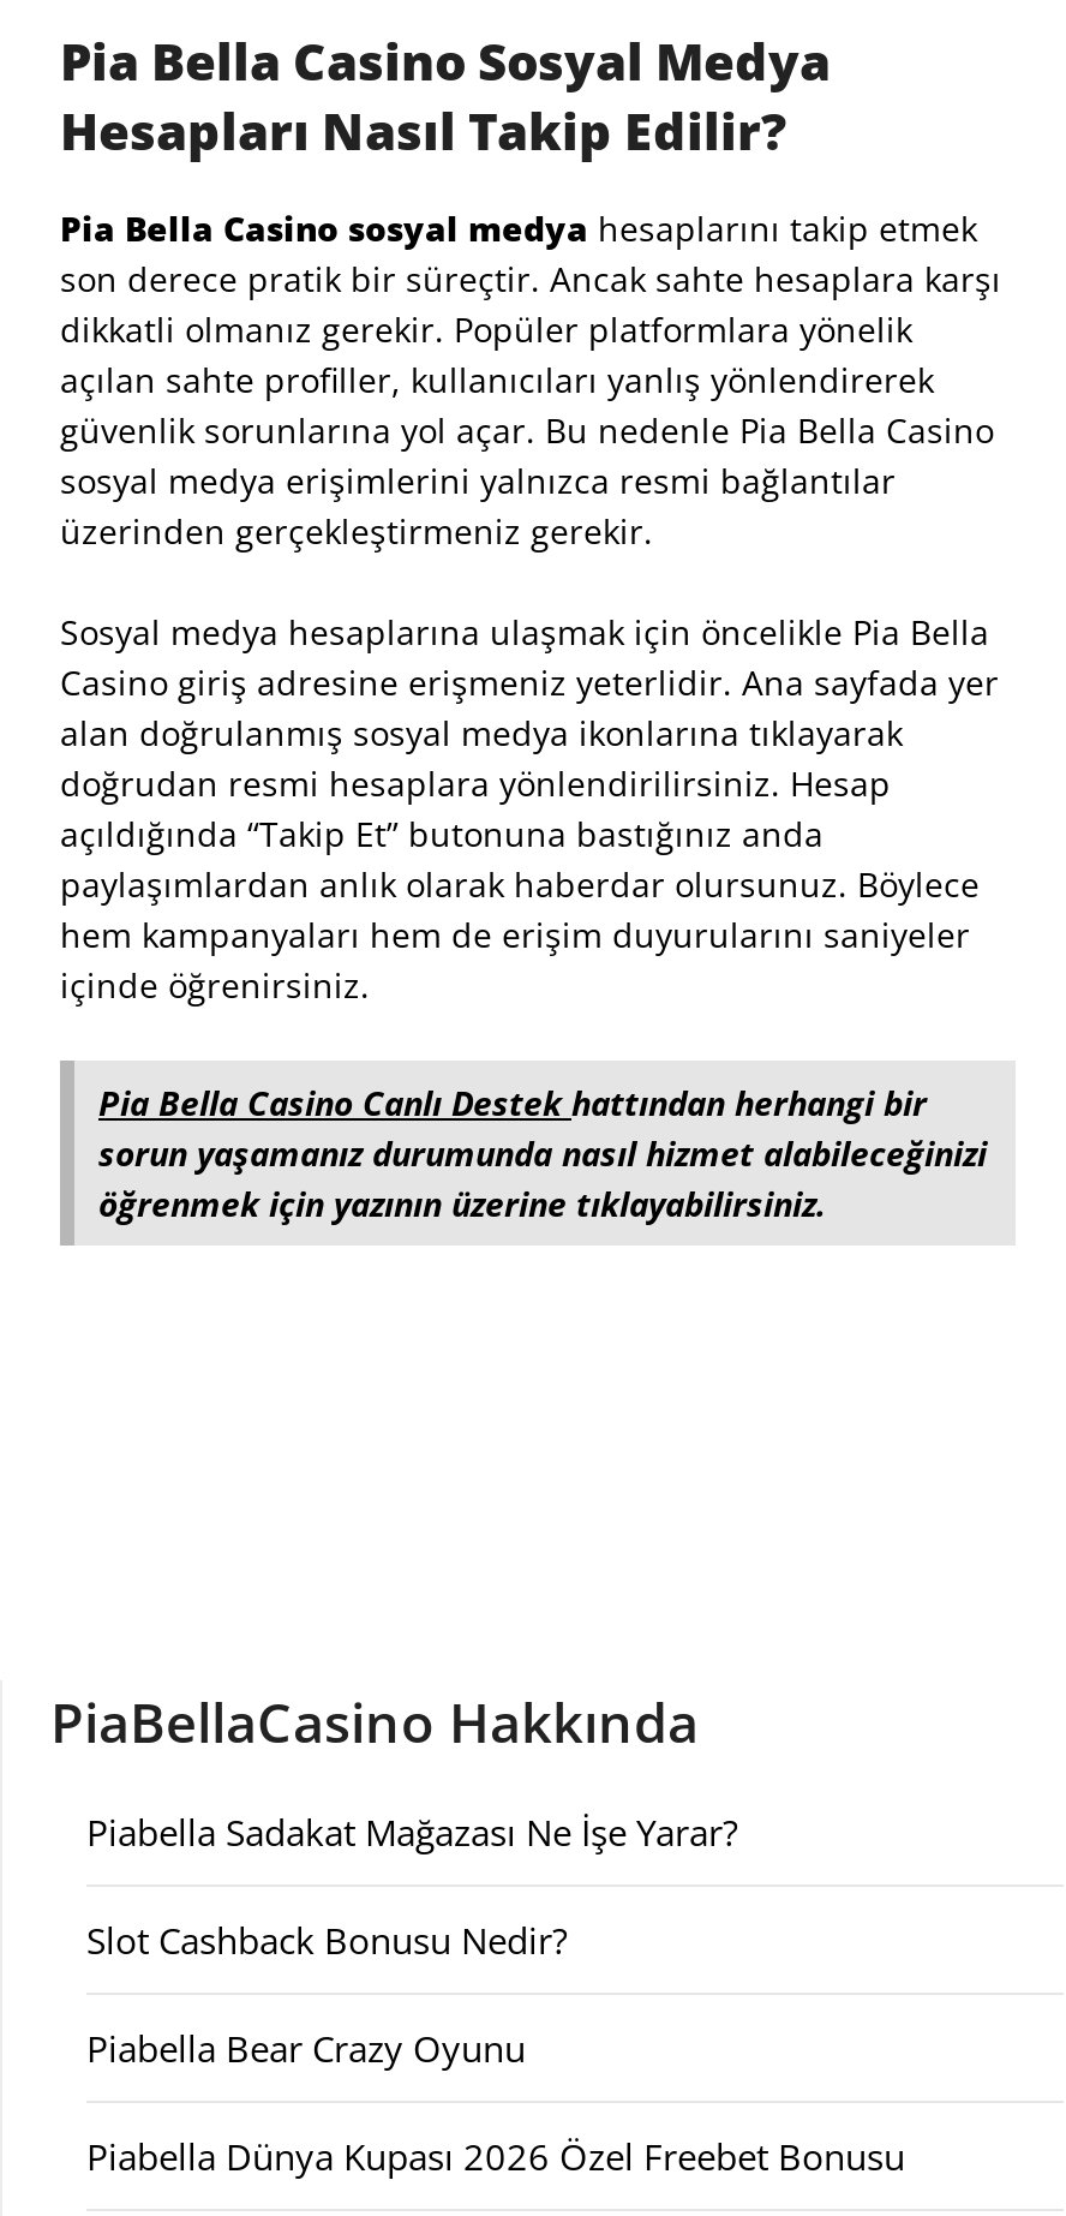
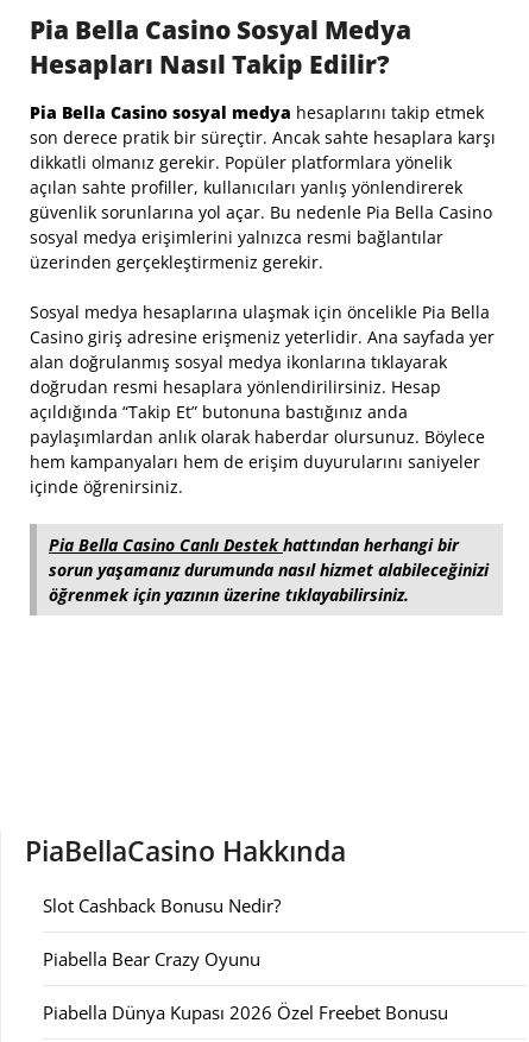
- Piabella Sadakat Mağazası Ne İşe Yarar?
